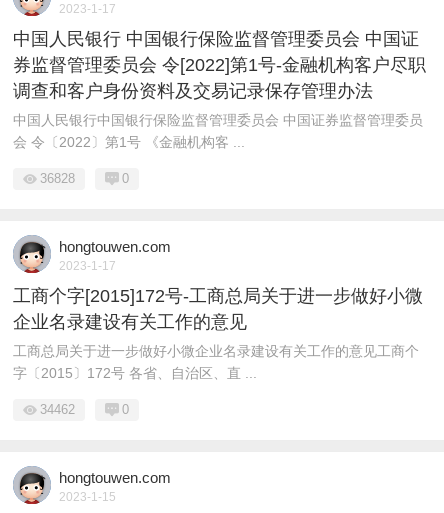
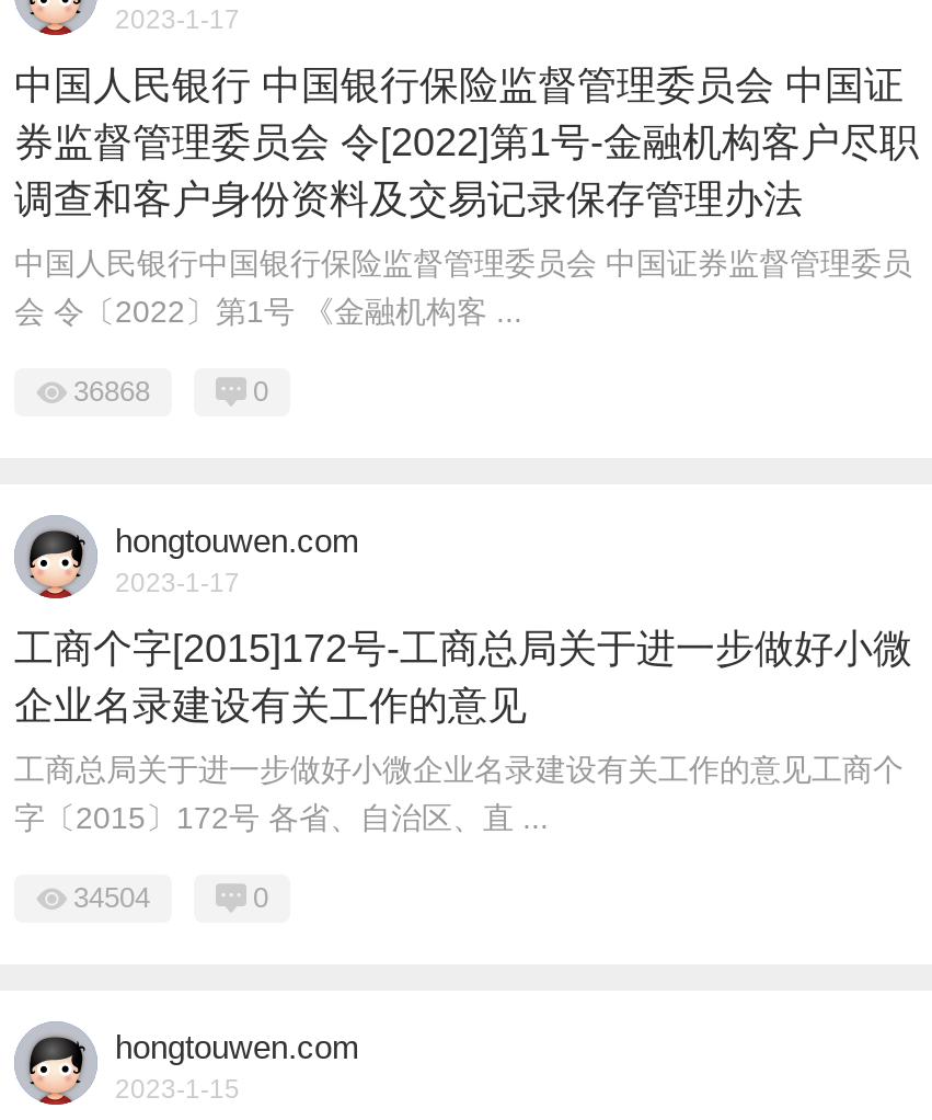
- 36828
+ 36868

- 34462
+ 34504
